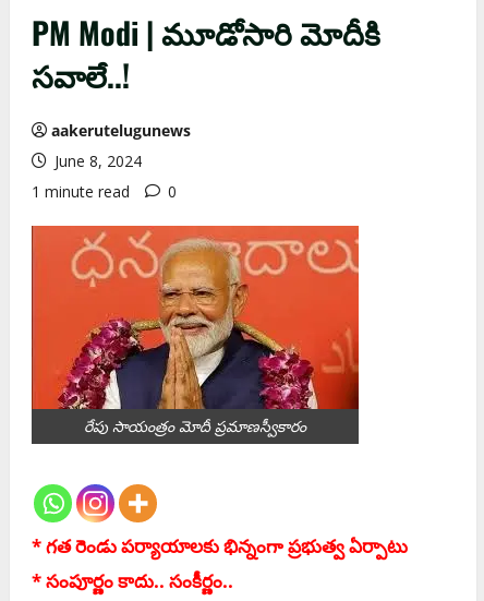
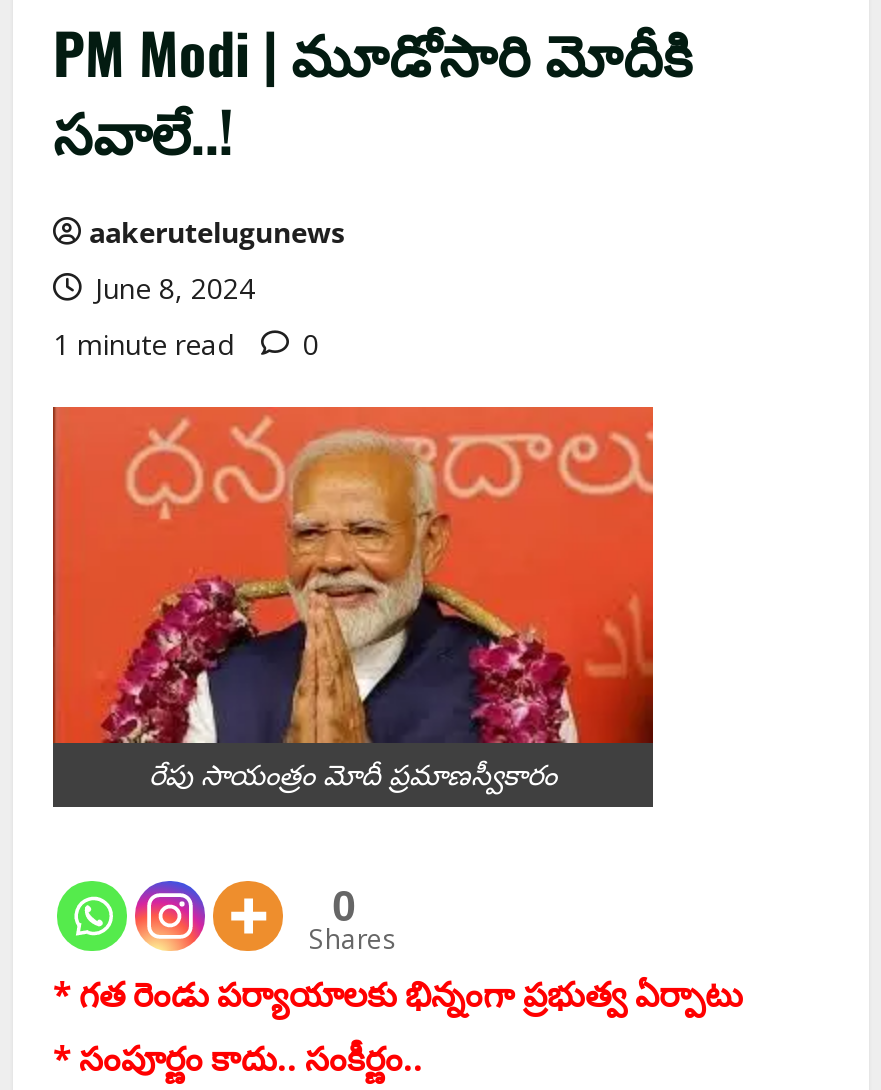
+ 0
+ Shares
